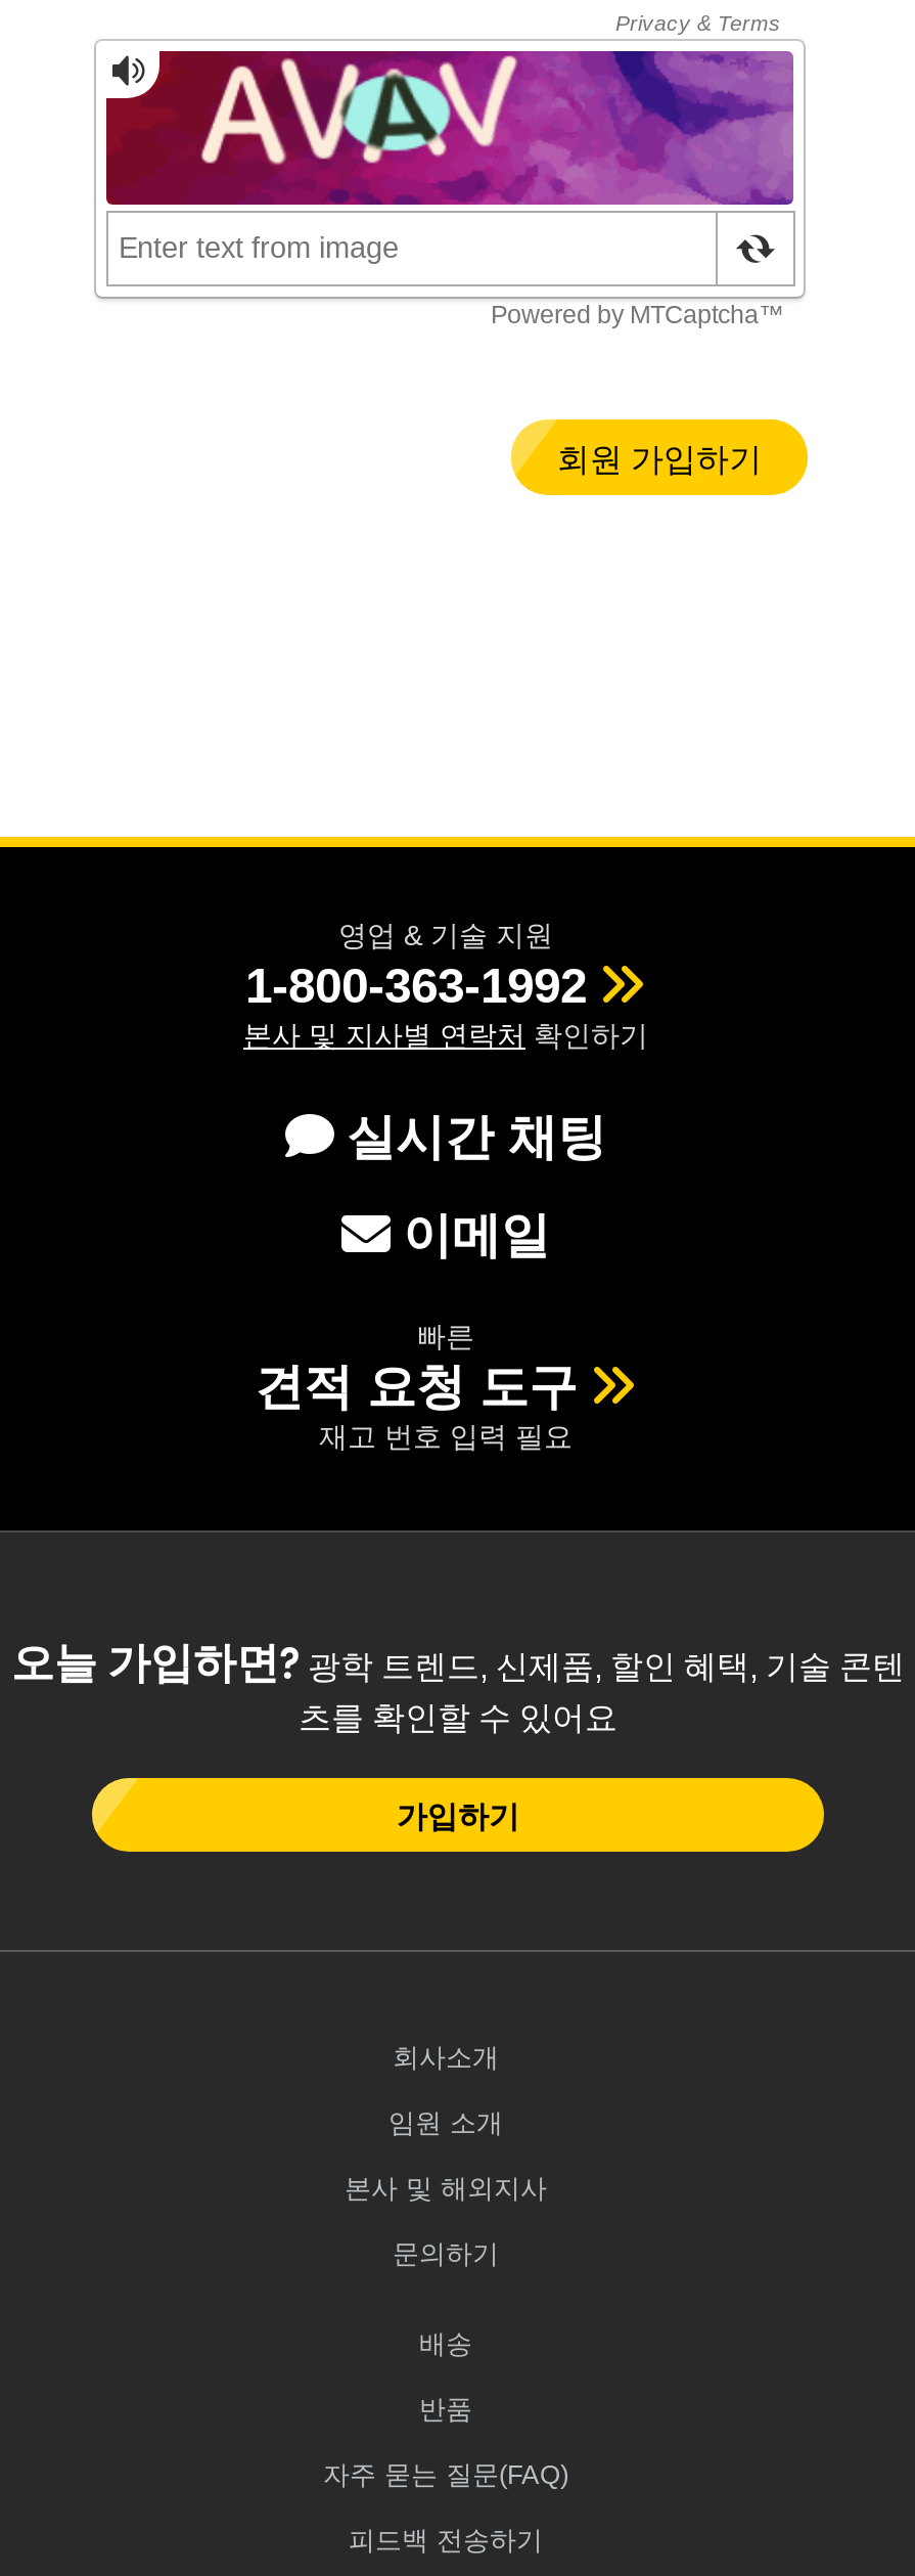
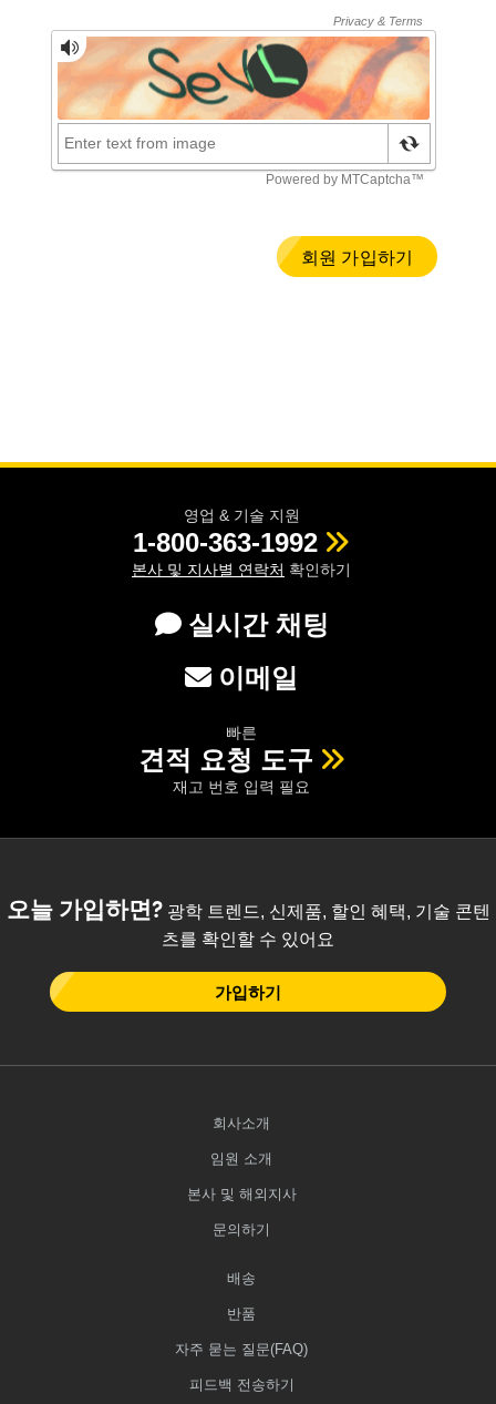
- [image]
+ [image]
